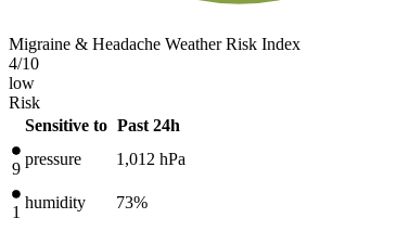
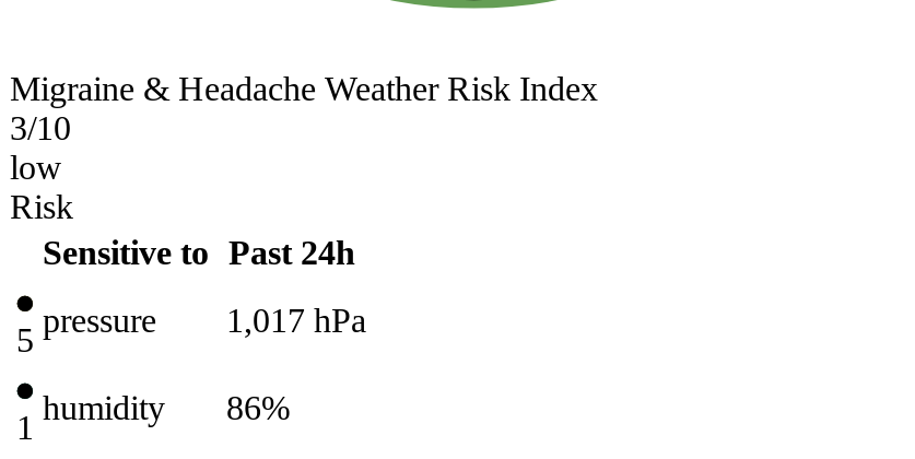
- 4/10
+ 3/10

- pressure 1,012 hPa
+ pressure 1,017 hPa

- 9
+ 5

- humidity 73%
+ humidity 86%
